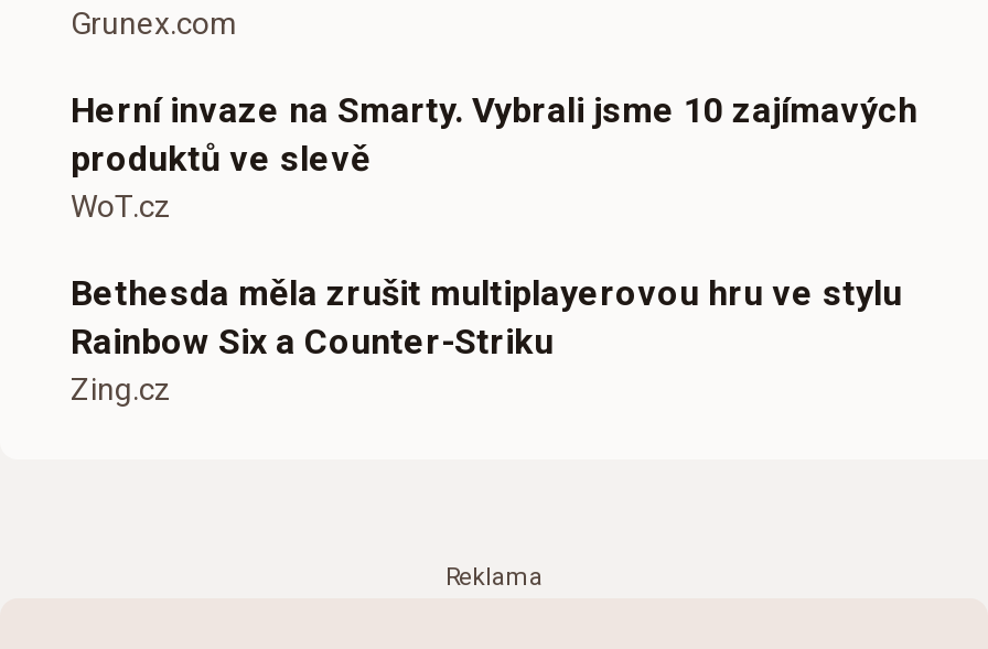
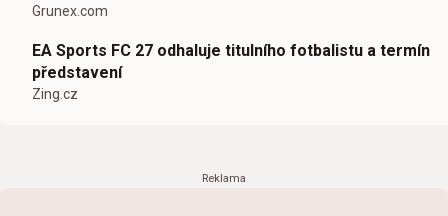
- Herní invaze na Smarty. Vybrali jsme 10 zajímavých
- produktů ve slevě
- WoT.cz
- Bethesda měla zrušit multiplayerovou hru ve stylu
- Rainbow Six a Counter-Striku
+ EA Sports FC 27 odhaluje titulního fotbalistu a termín
+ představení
